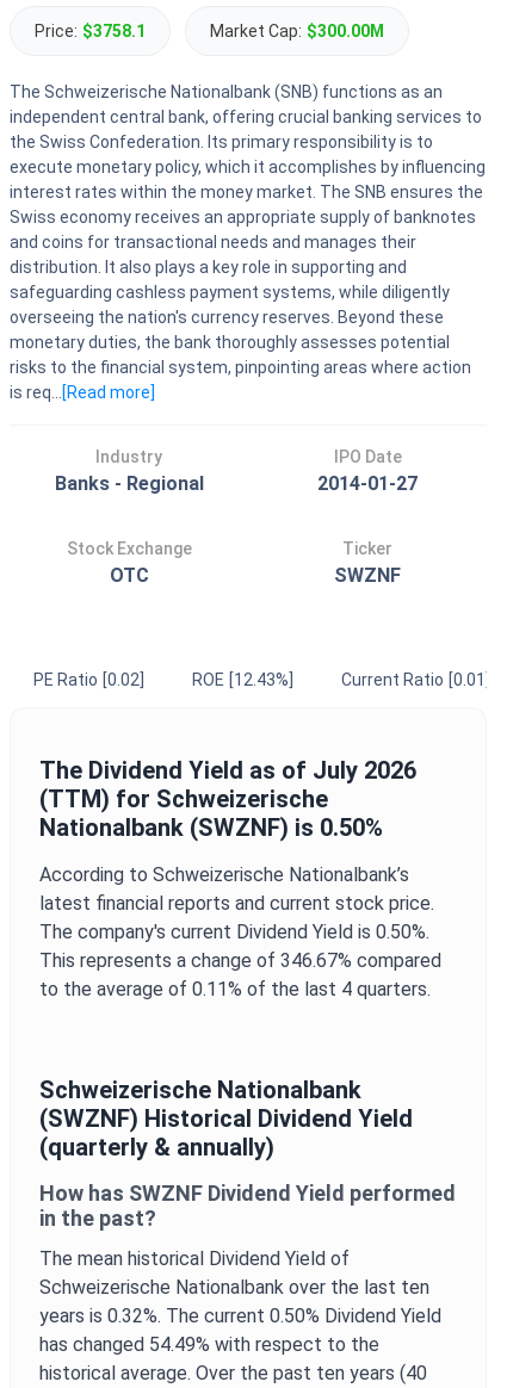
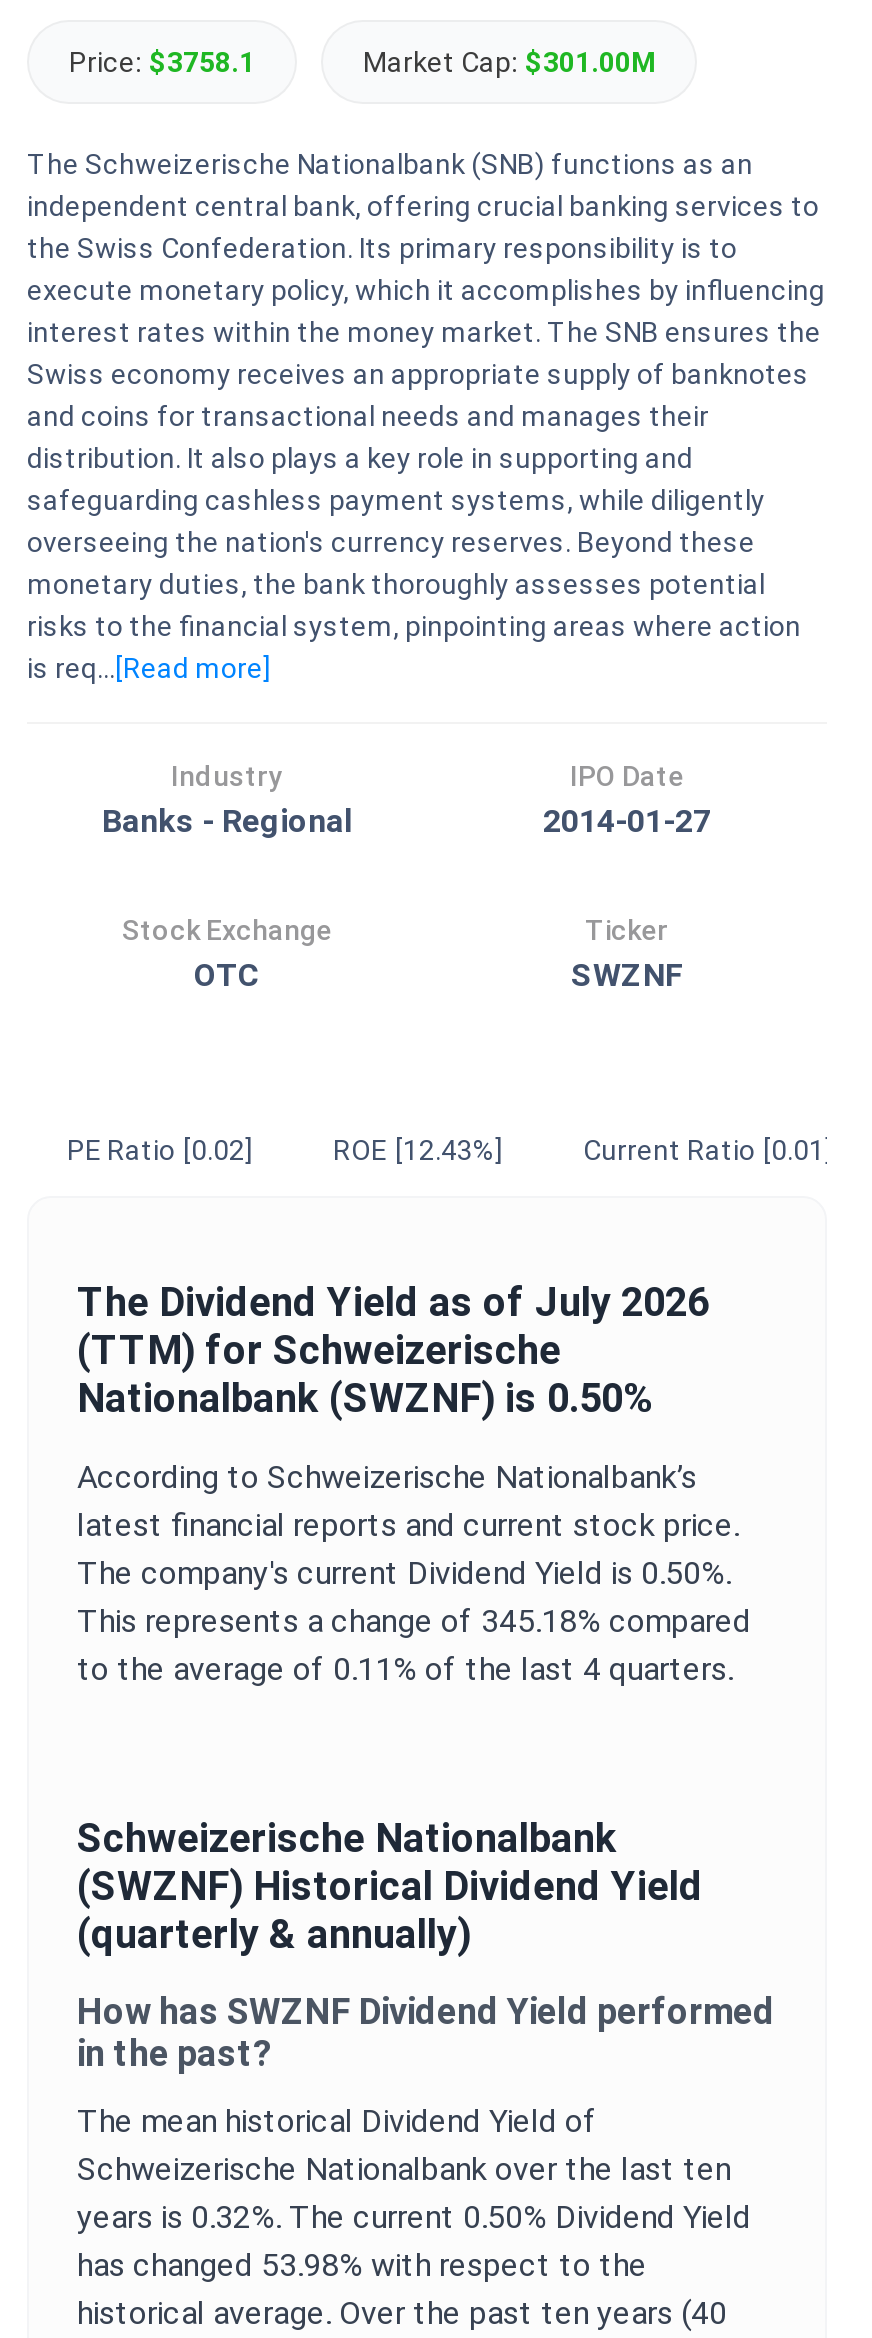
- Market Cap: $300.00M
+ Market Cap: $301.00M

- This represents a change of 346.67% compared
+ This represents a change of 345.18% compared

- has changed 54.49% with respect to the
+ has changed 53.98% with respect to the
